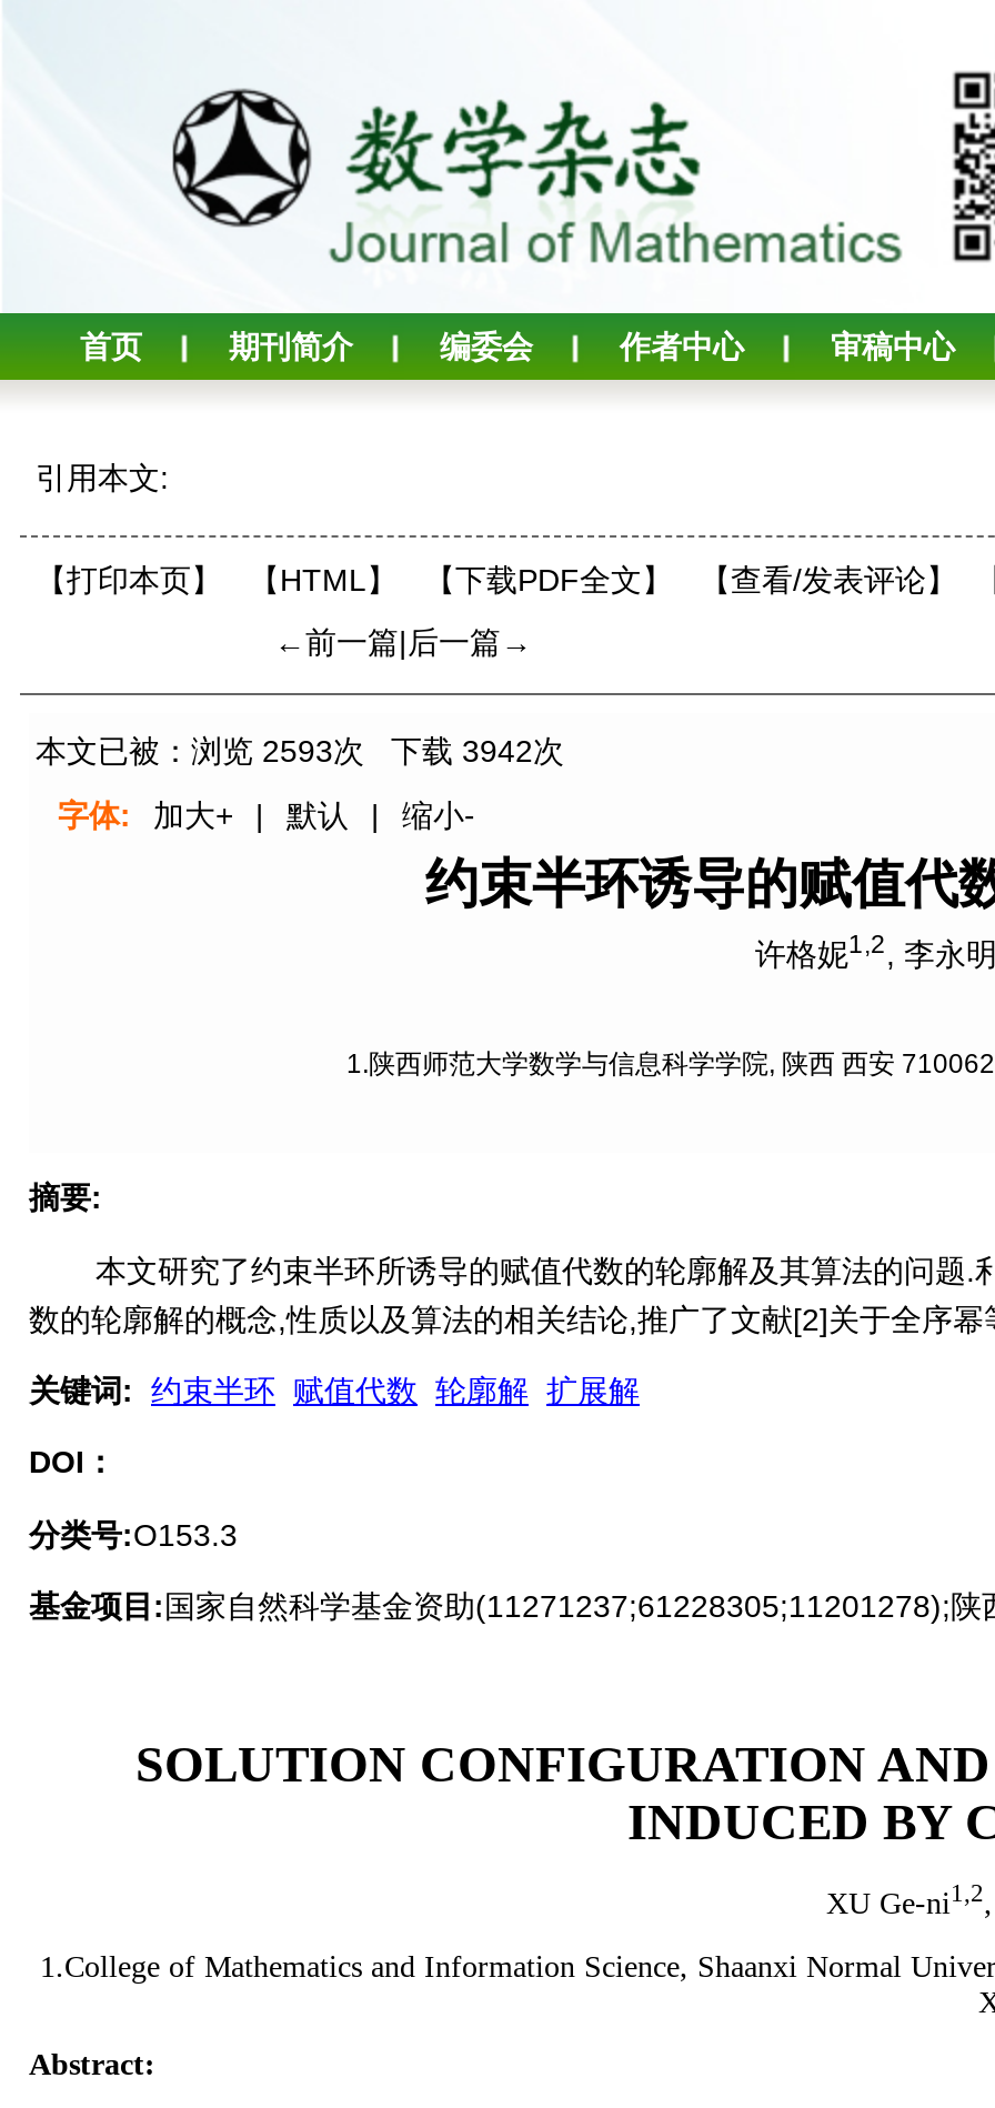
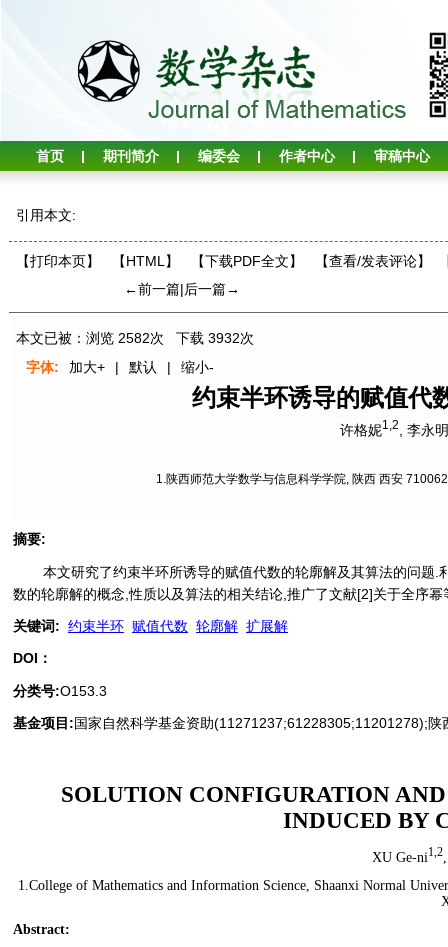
- 本文已被：浏览2593次 下载3942次
+ 本文已被：浏览2582次 下载3932次
